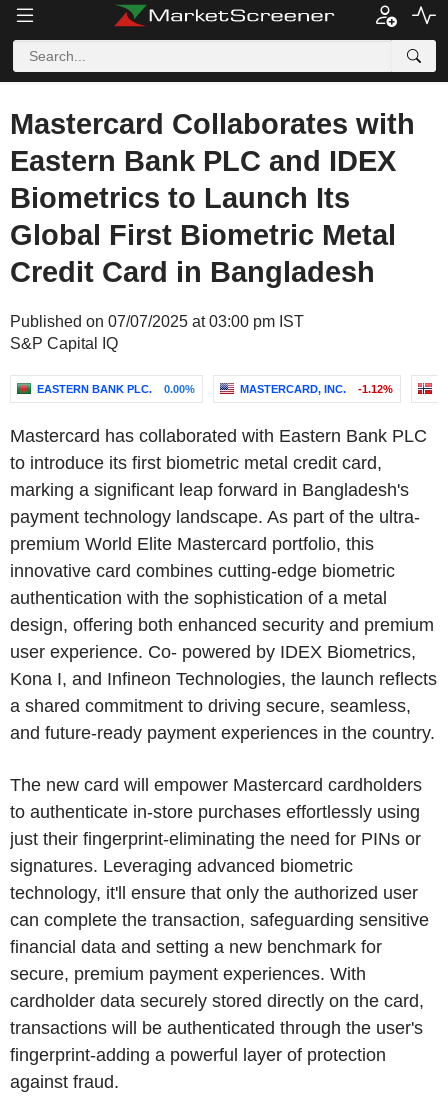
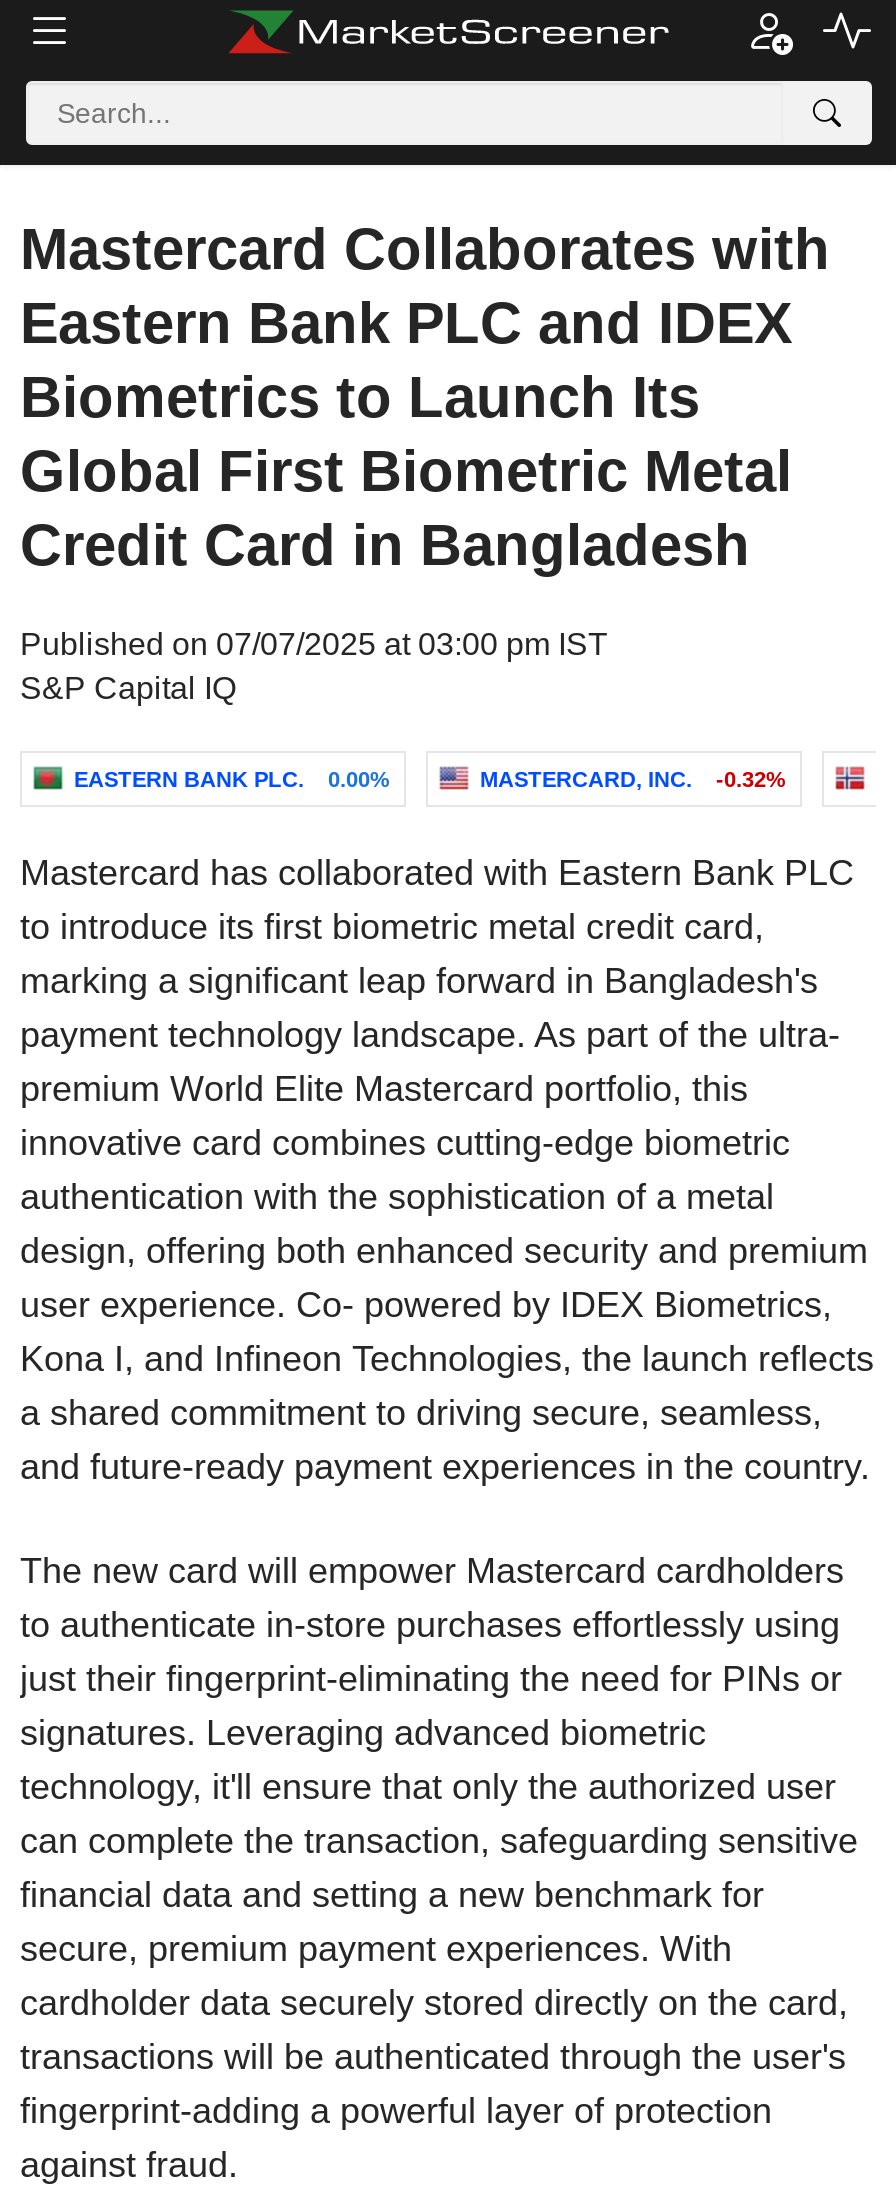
- MASTERCARD, INC. -1.12%
+ MASTERCARD, INC. -0.32%
